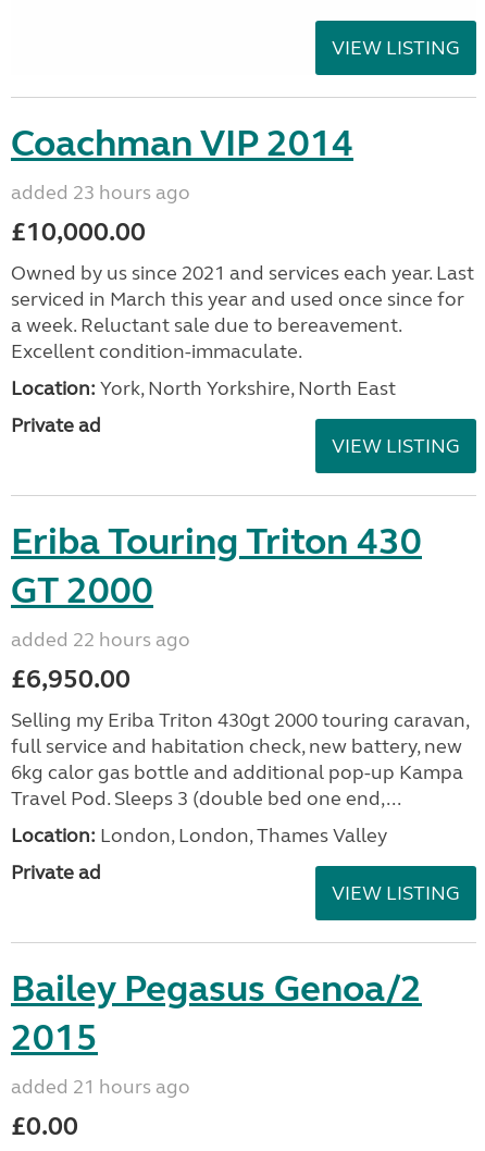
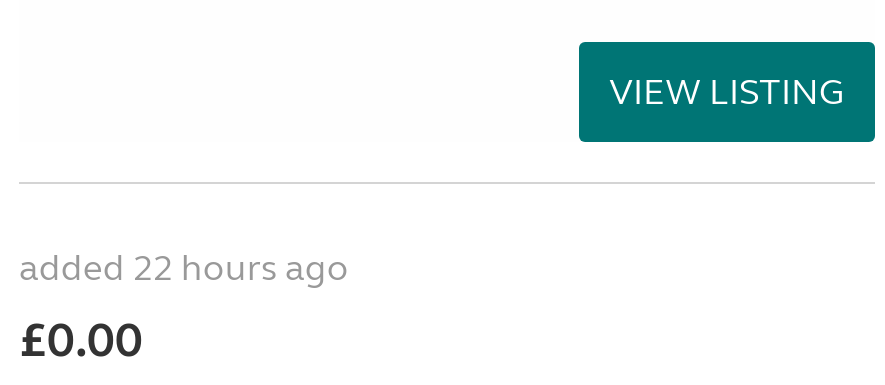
- Coachman VIP 2014
- added 23 hours ago
- £10,000.00
- Owned by us since 2021 and services each year. Last
- serviced in March this year and used once since for
- a week. Reluctant sale due to bereavement.
- Excellent condition-immaculate.
- Location: York, North Yorkshire, North East
- Private ad
- VIEW LISTING
- Eriba Touring Triton 430
- GT 2000

- £6,950.00
- Selling my Eriba Triton 430gt 2000 touring caravan,
- full service and habitation check, new battery, new
- 6kg calor gas bottle and additional pop-up Kampa
- Travel Pod. Sleeps 3 (double bed one end,...
- Location: London, London, Thames Valley
- Private ad
- VIEW LISTING
- Bailey Pegasus Genoa/2
- 2015
- added 21 hours ago
